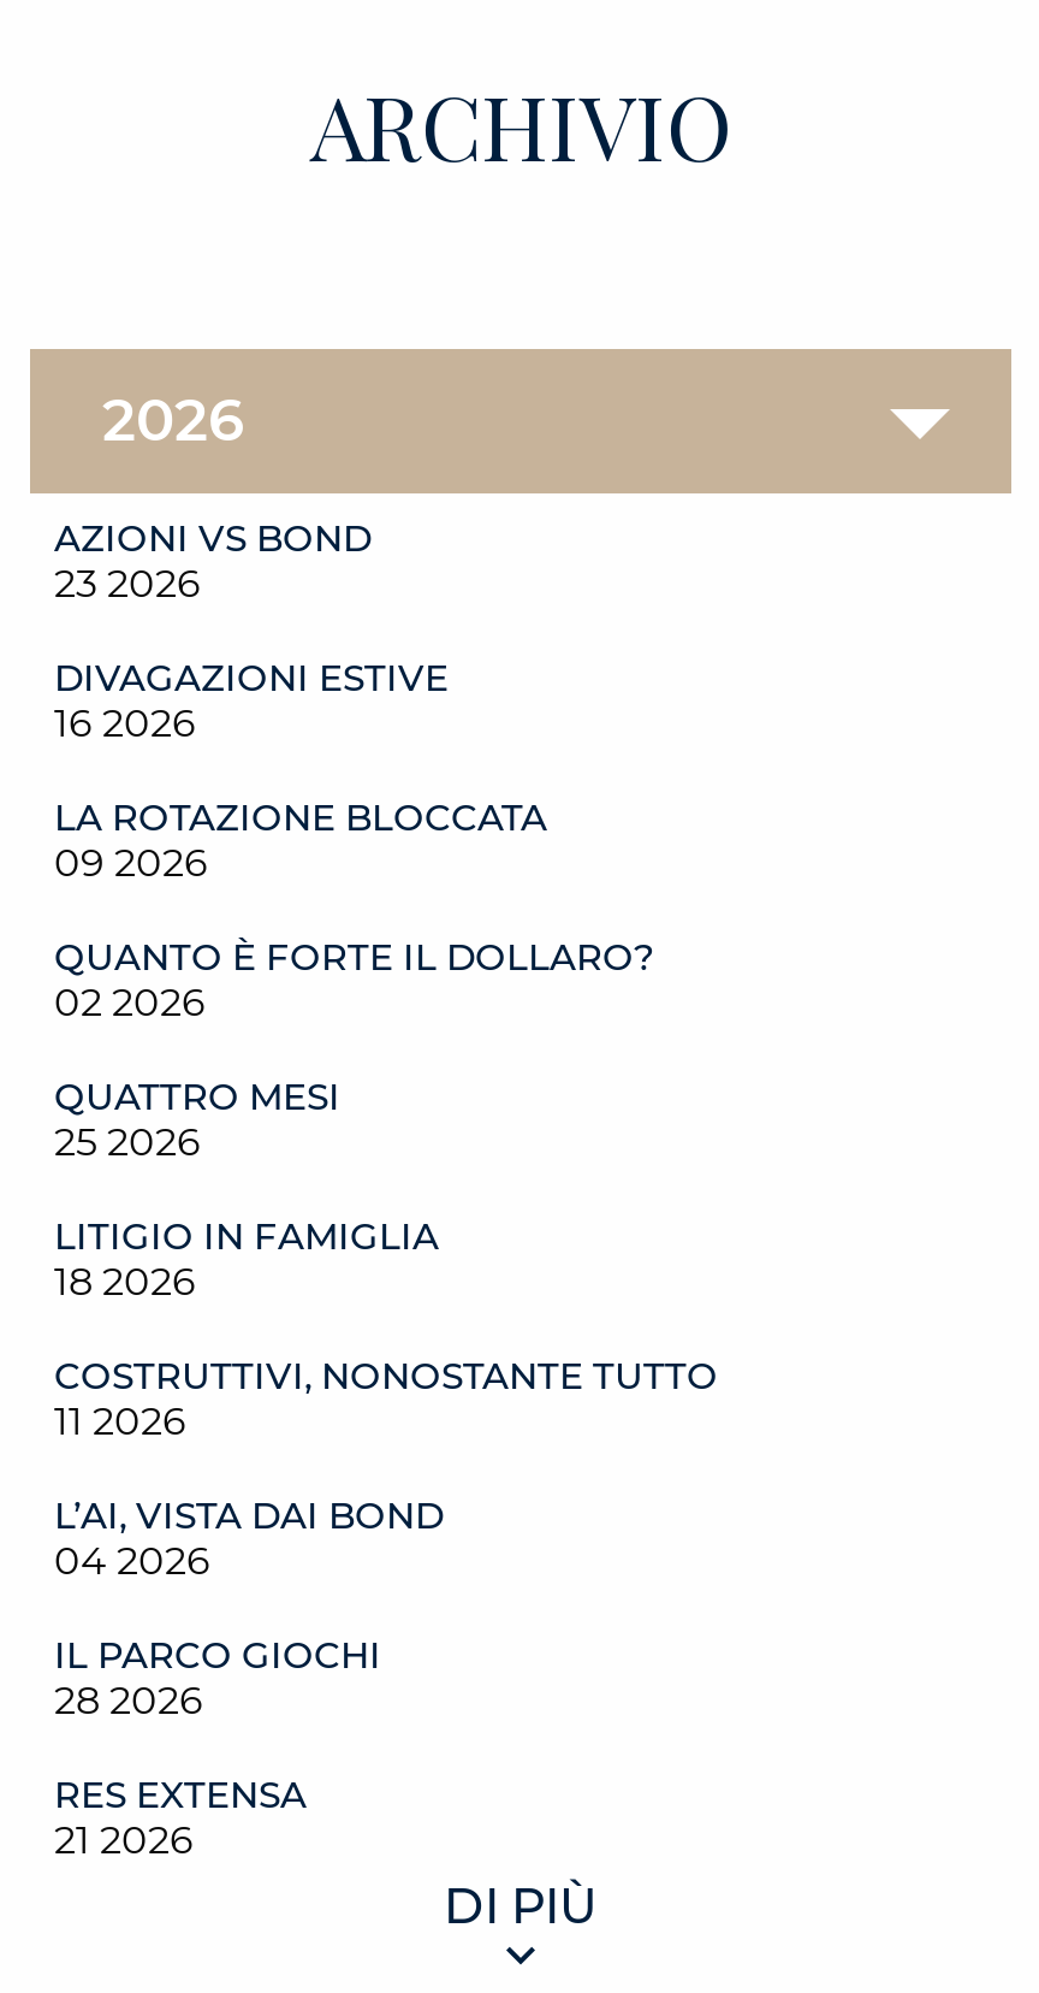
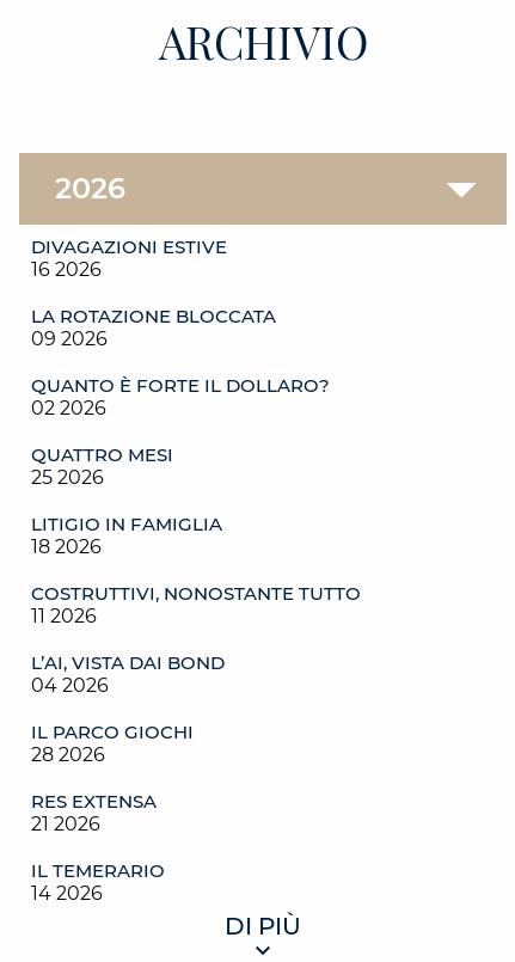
- AZIONI VS BOND
- 23 2026

moved up: DIVAGAZIONI ESTIVE | 16 2026 | LA ROTAZIONE BLOCCATA | ... | RES EXTENSA | 21 2026

+ IL TEMERARIO
+ 14 2026
